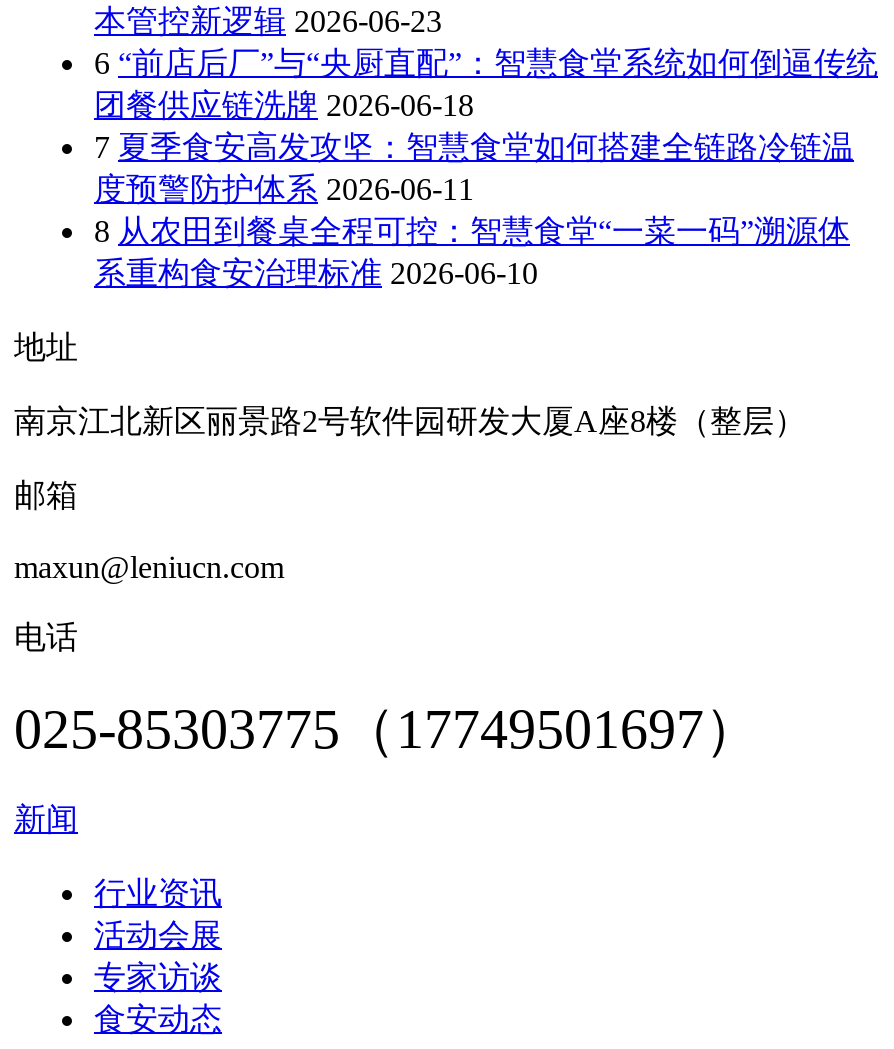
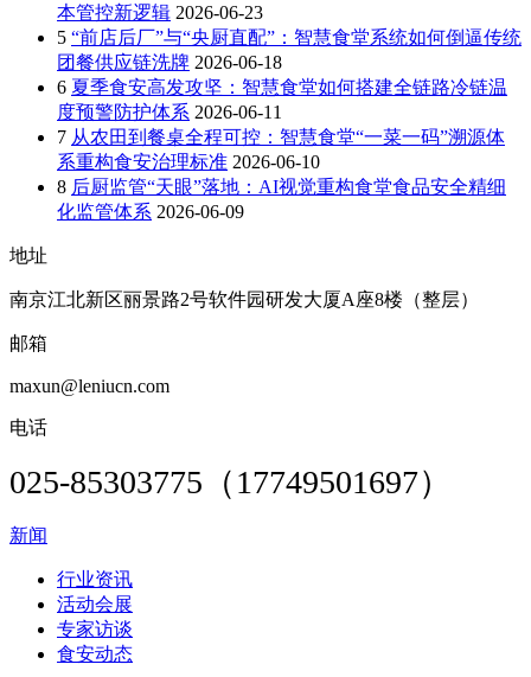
- 6 “前店后厂”与“央厨直配”：智慧食堂系统如何倒逼传统
+ 5 “前店后厂”与“央厨直配”：智慧食堂系统如何倒逼传统

- 7夏季食安高发攻坚：智慧食堂如何搭建全链路冷链温
+ 6夏季食安高发攻坚：智慧食堂如何搭建全链路冷链温

- 8从农田到餐桌全程可控：智慧食堂“一菜一码”溯源体
+ 7从农田到餐桌全程可控：智慧食堂“一菜一码”溯源体

+ 8后厨监管“天眼”落地：AI视觉重构食堂食品安全精细
+ 化监管体系 2026-06-09
